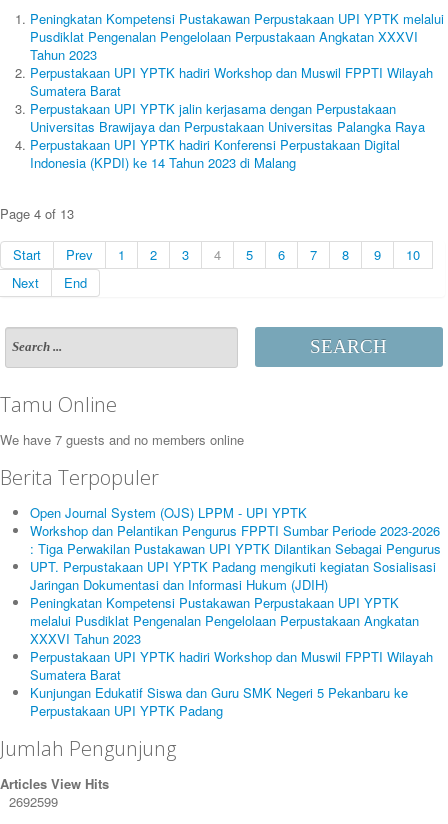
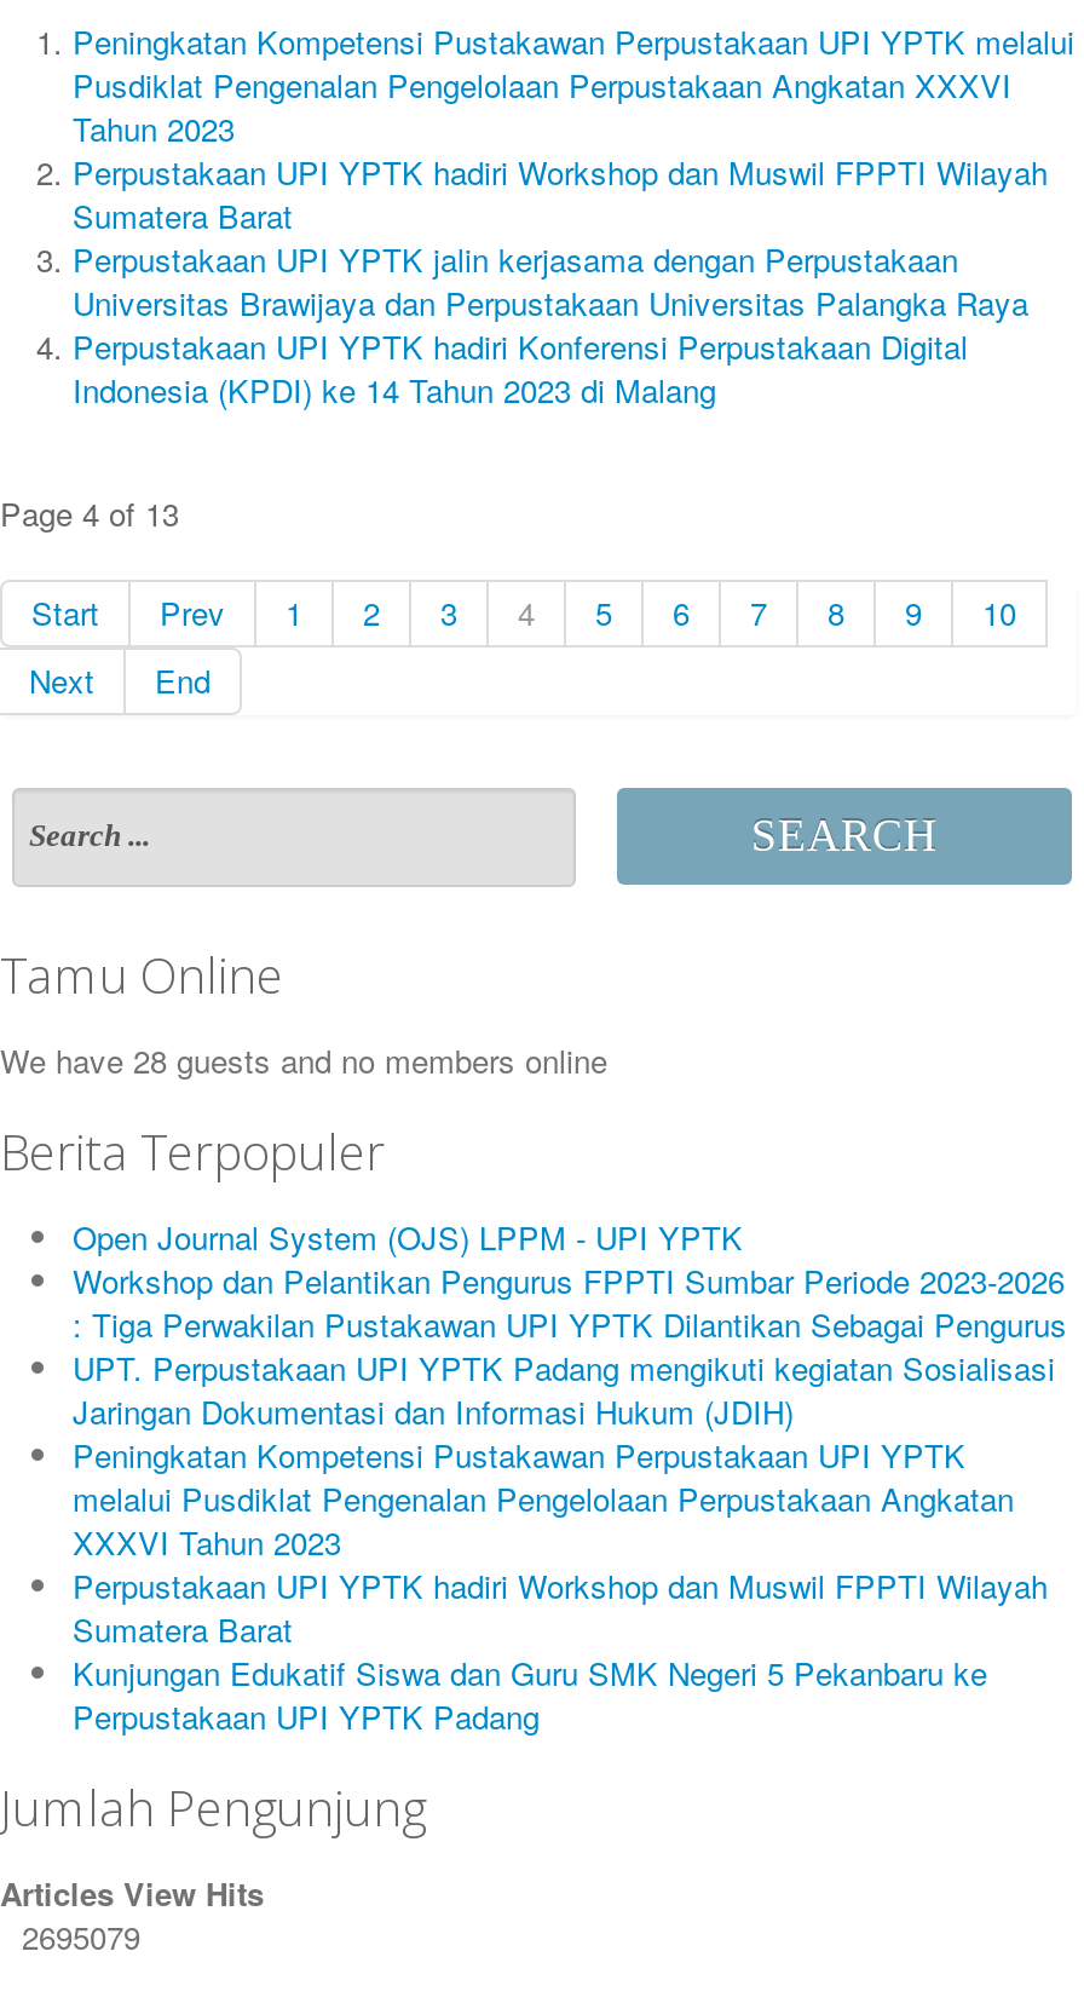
- We have 7 guests and no members online
+ We have 28 guests and no members online

- 2692599
+ 2695079
